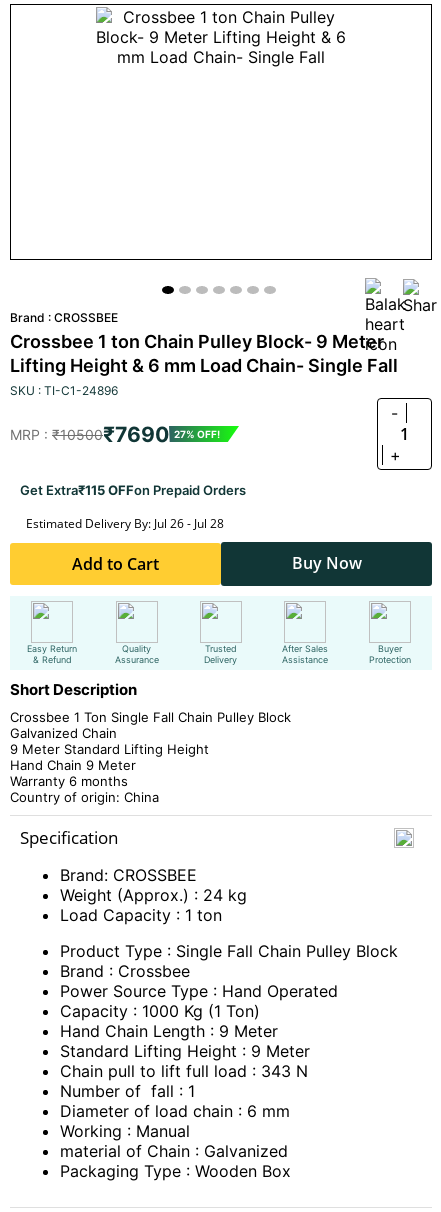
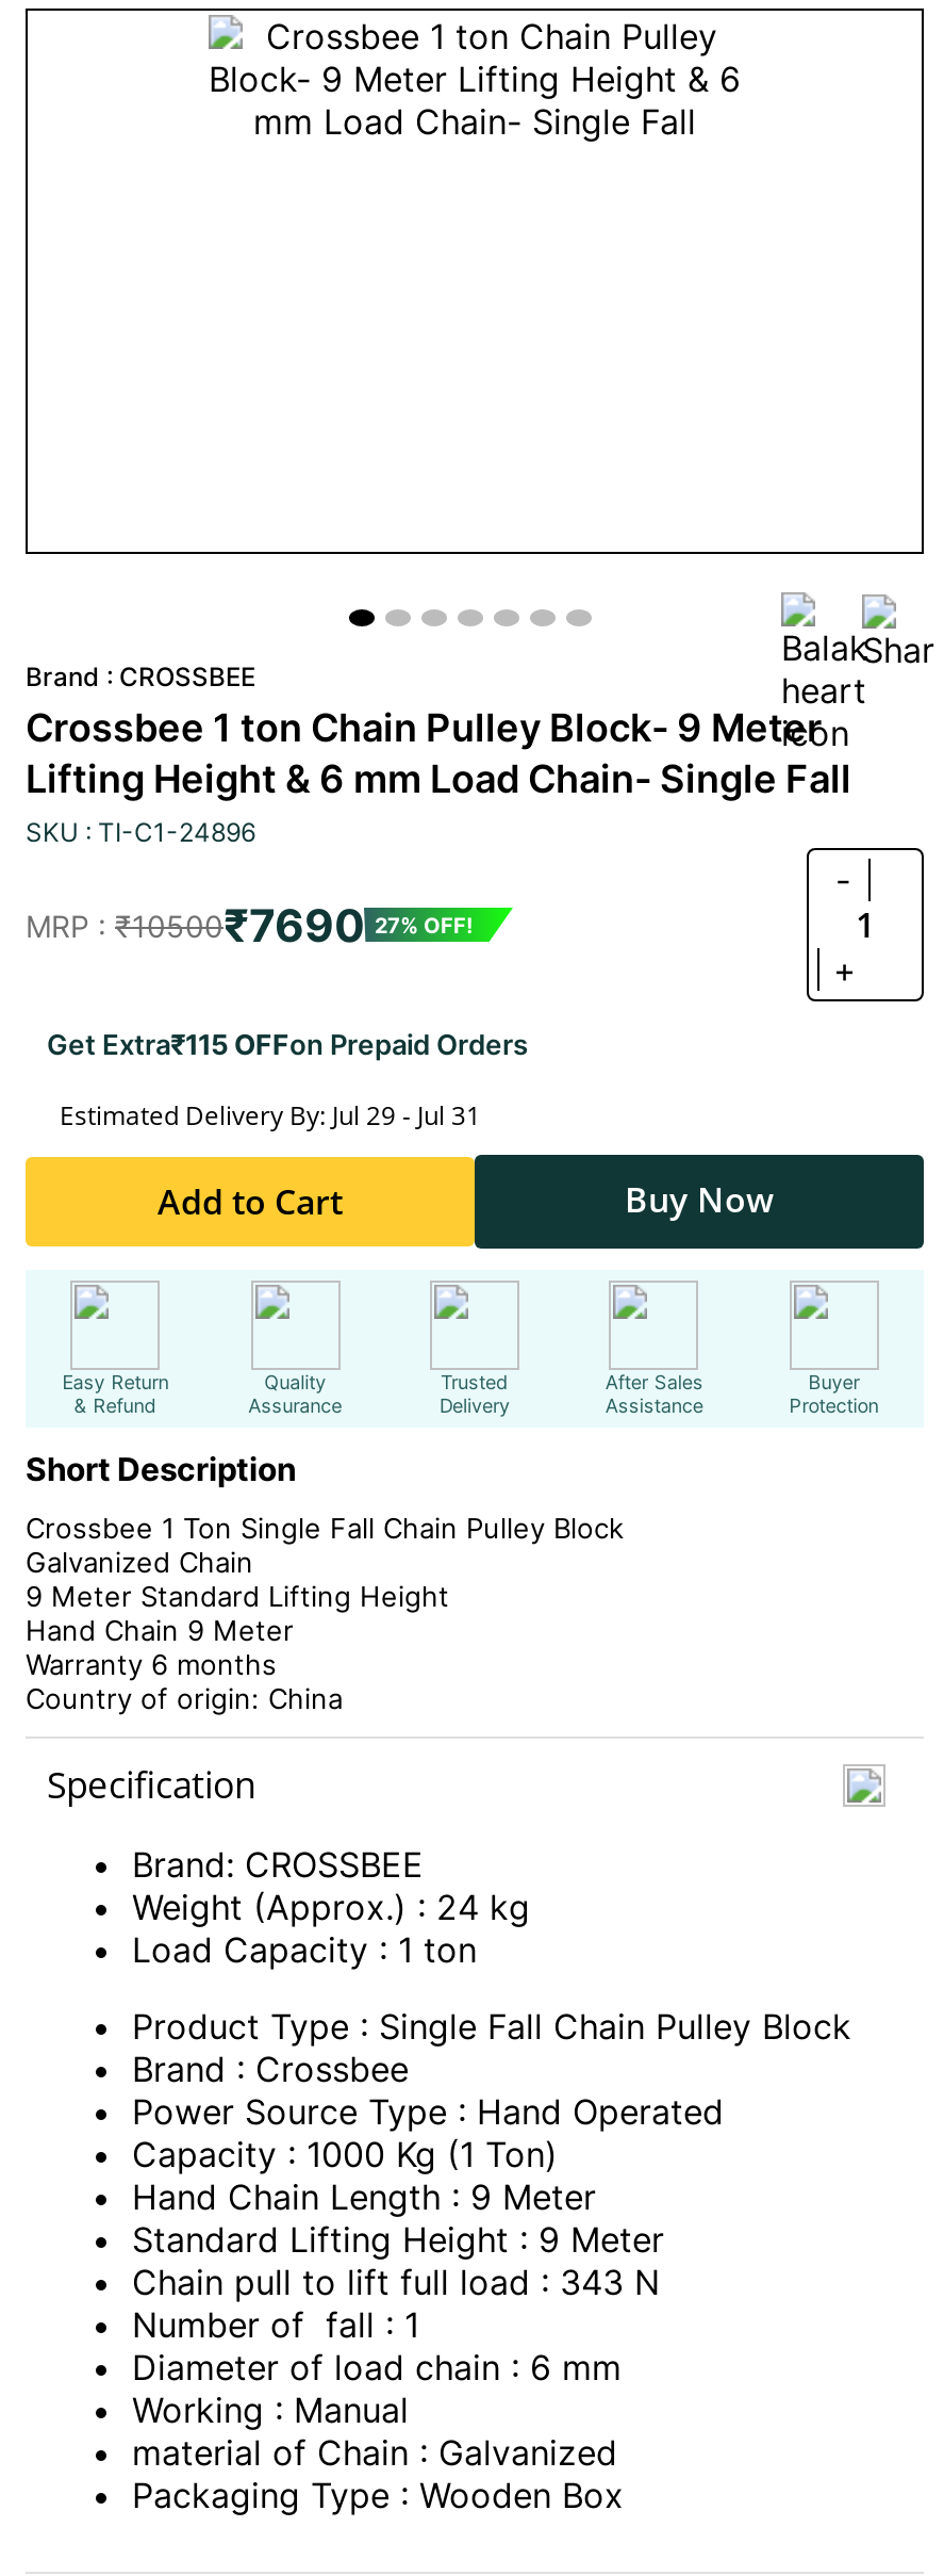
- Estimated Delivery By: Jul 26 - Jul 28
+ Estimated Delivery By: Jul 29 - Jul 31
